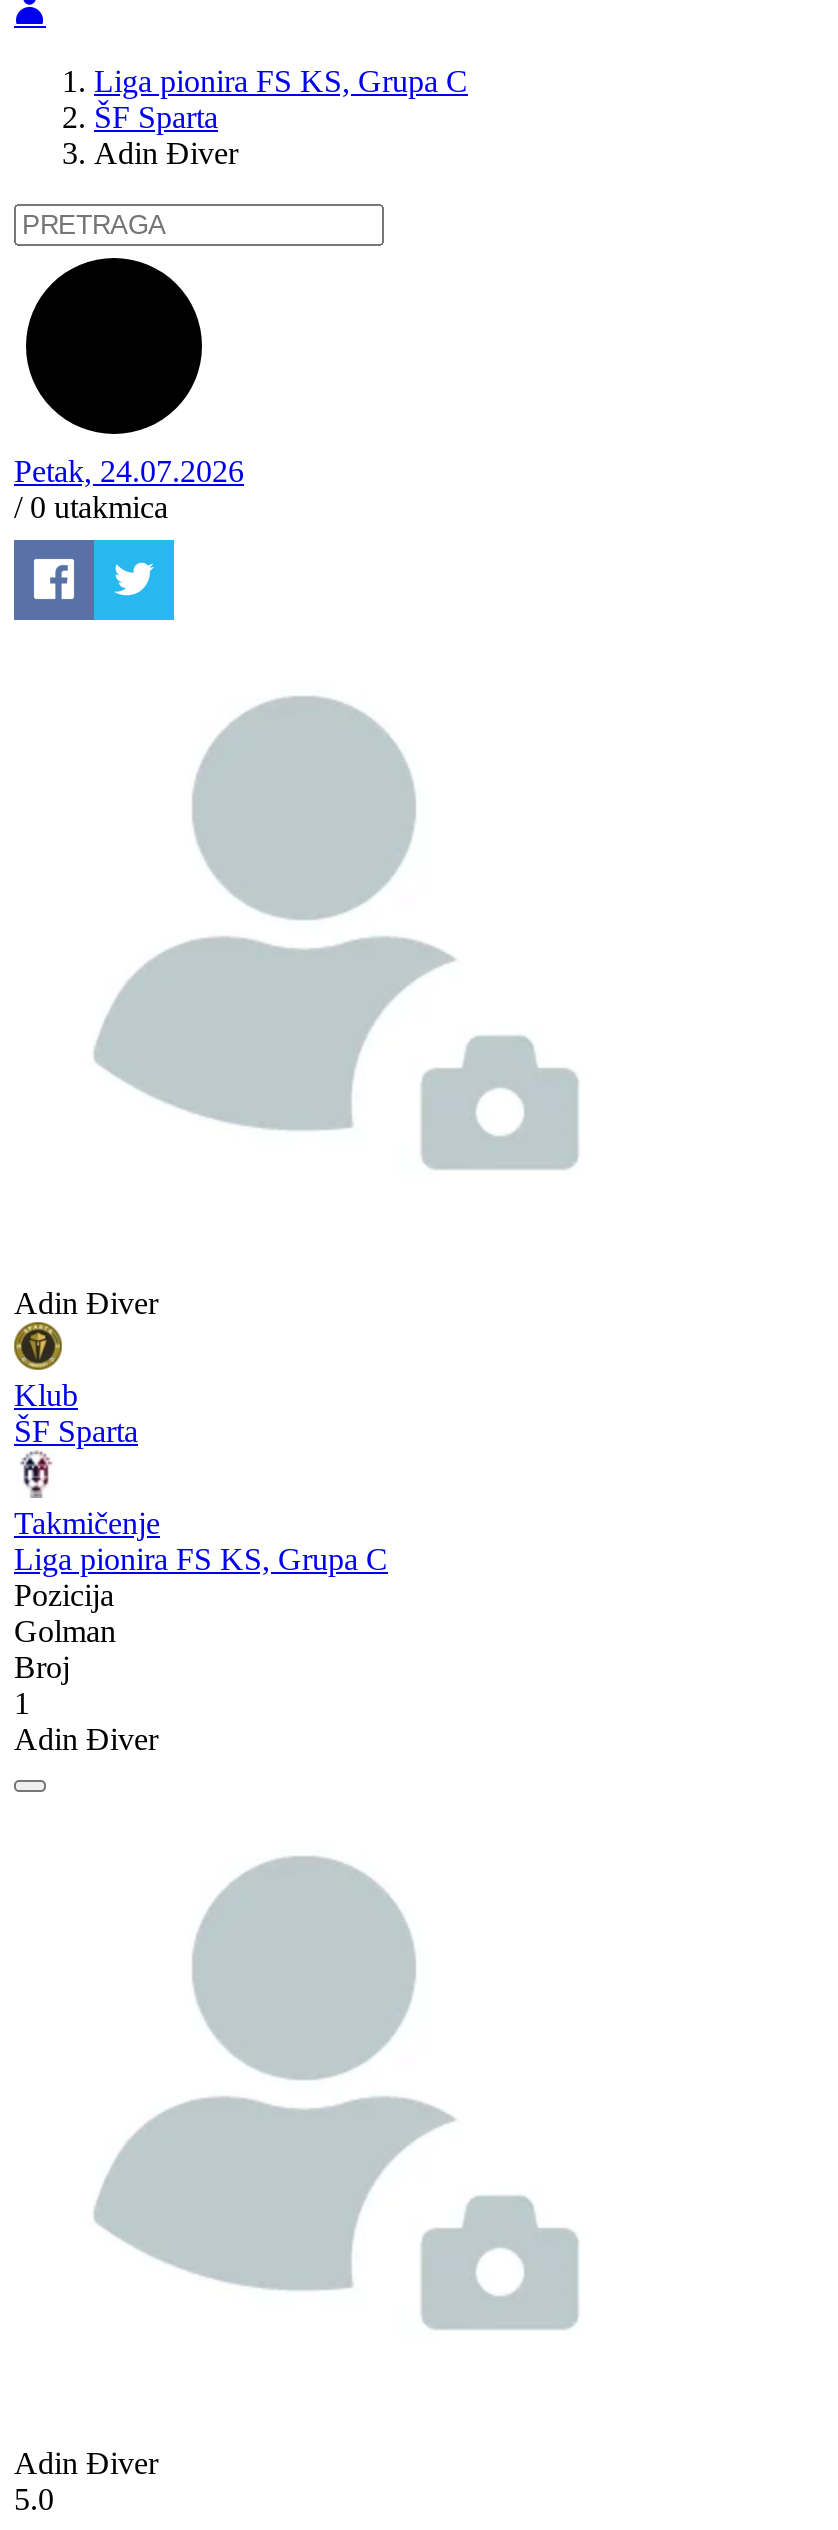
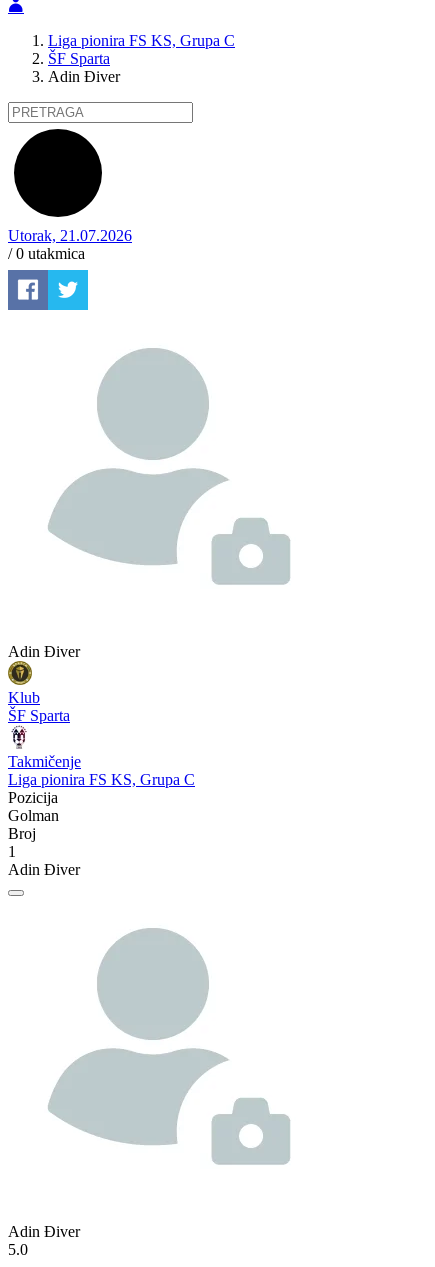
- Petak, 24.07.2026
+ Utorak, 21.07.2026
